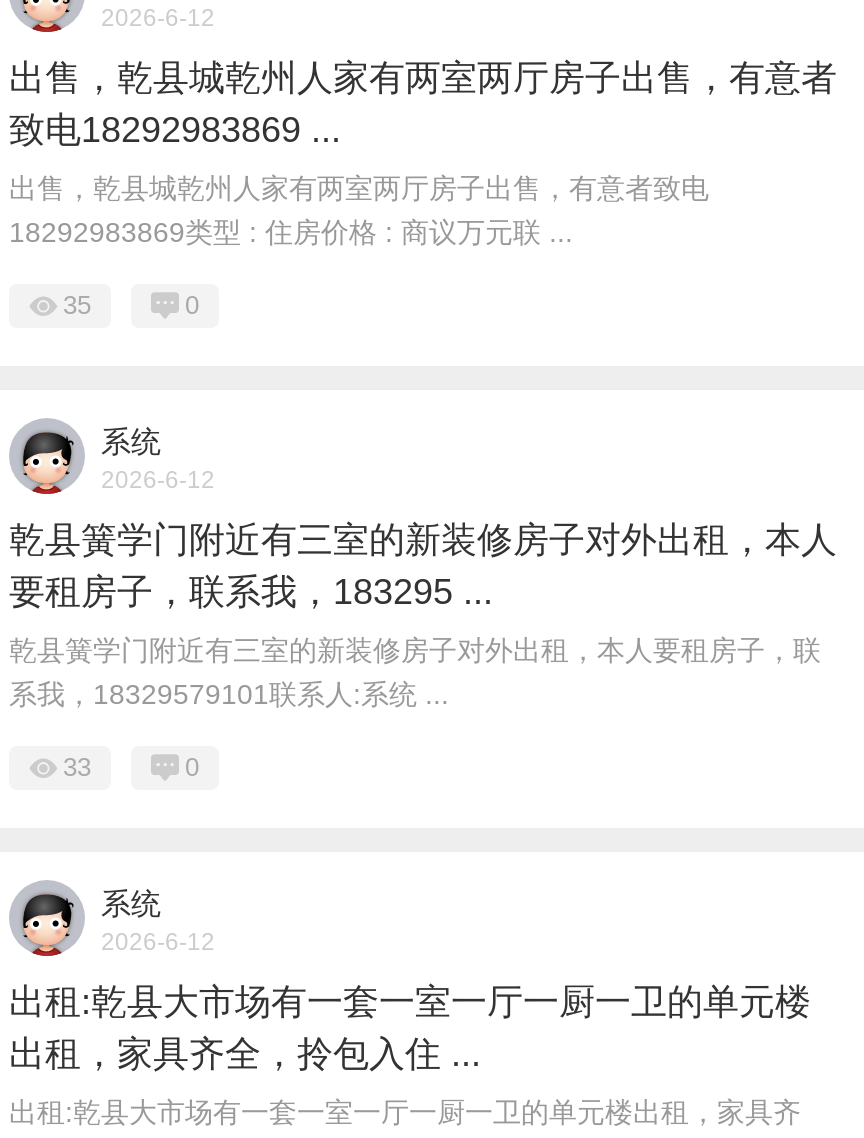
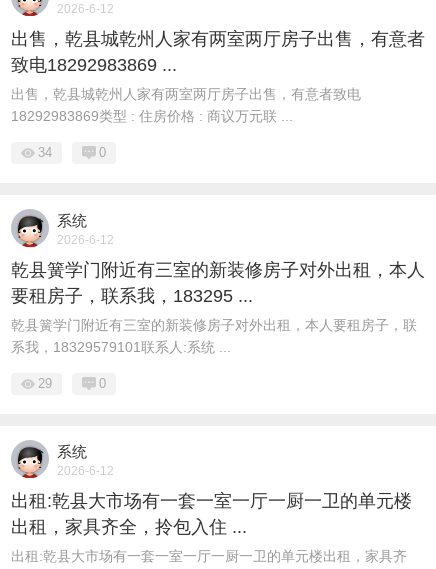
- 35
+ 34

- 33
+ 29
